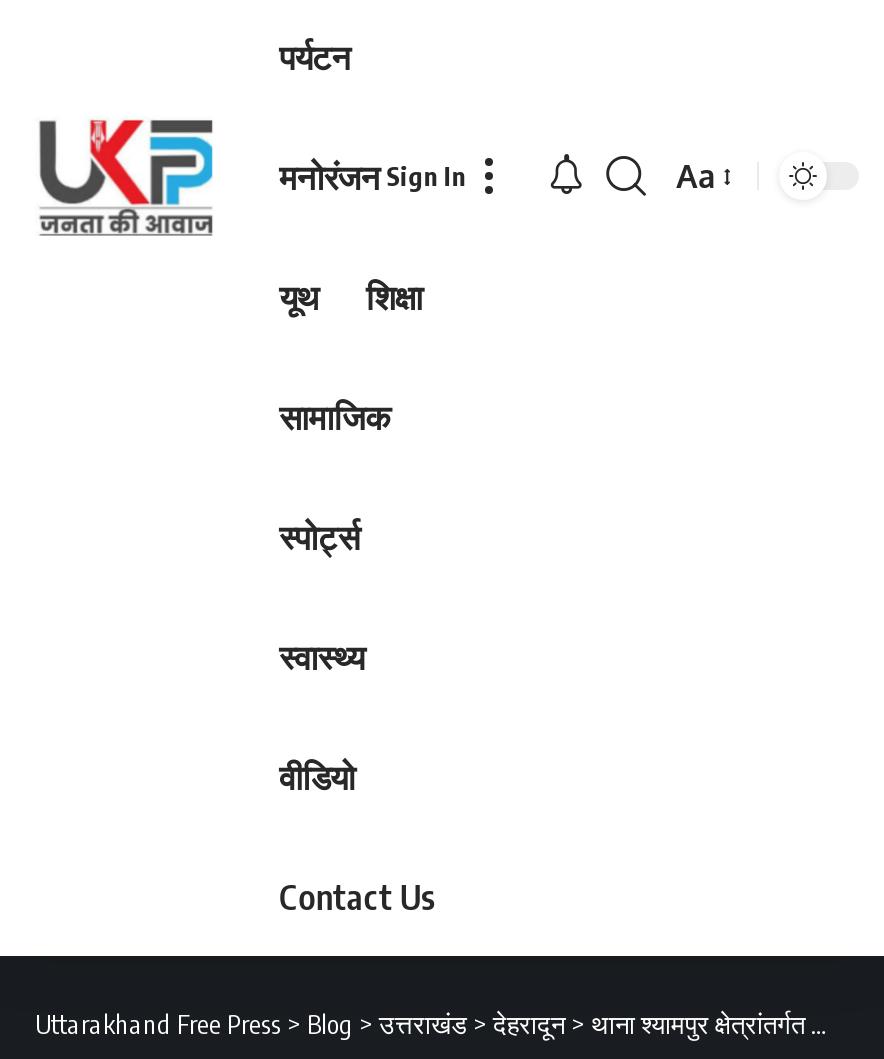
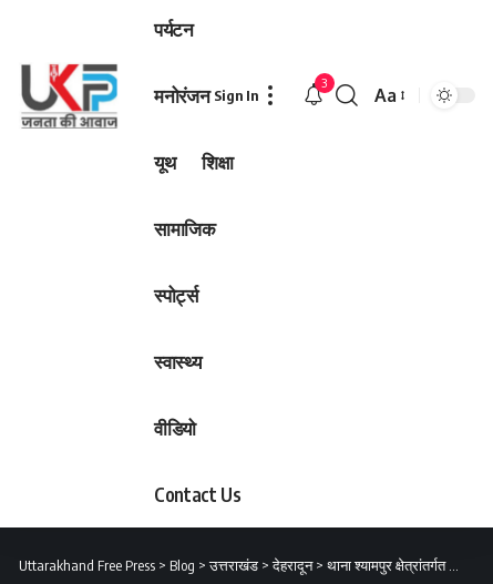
+ 3
